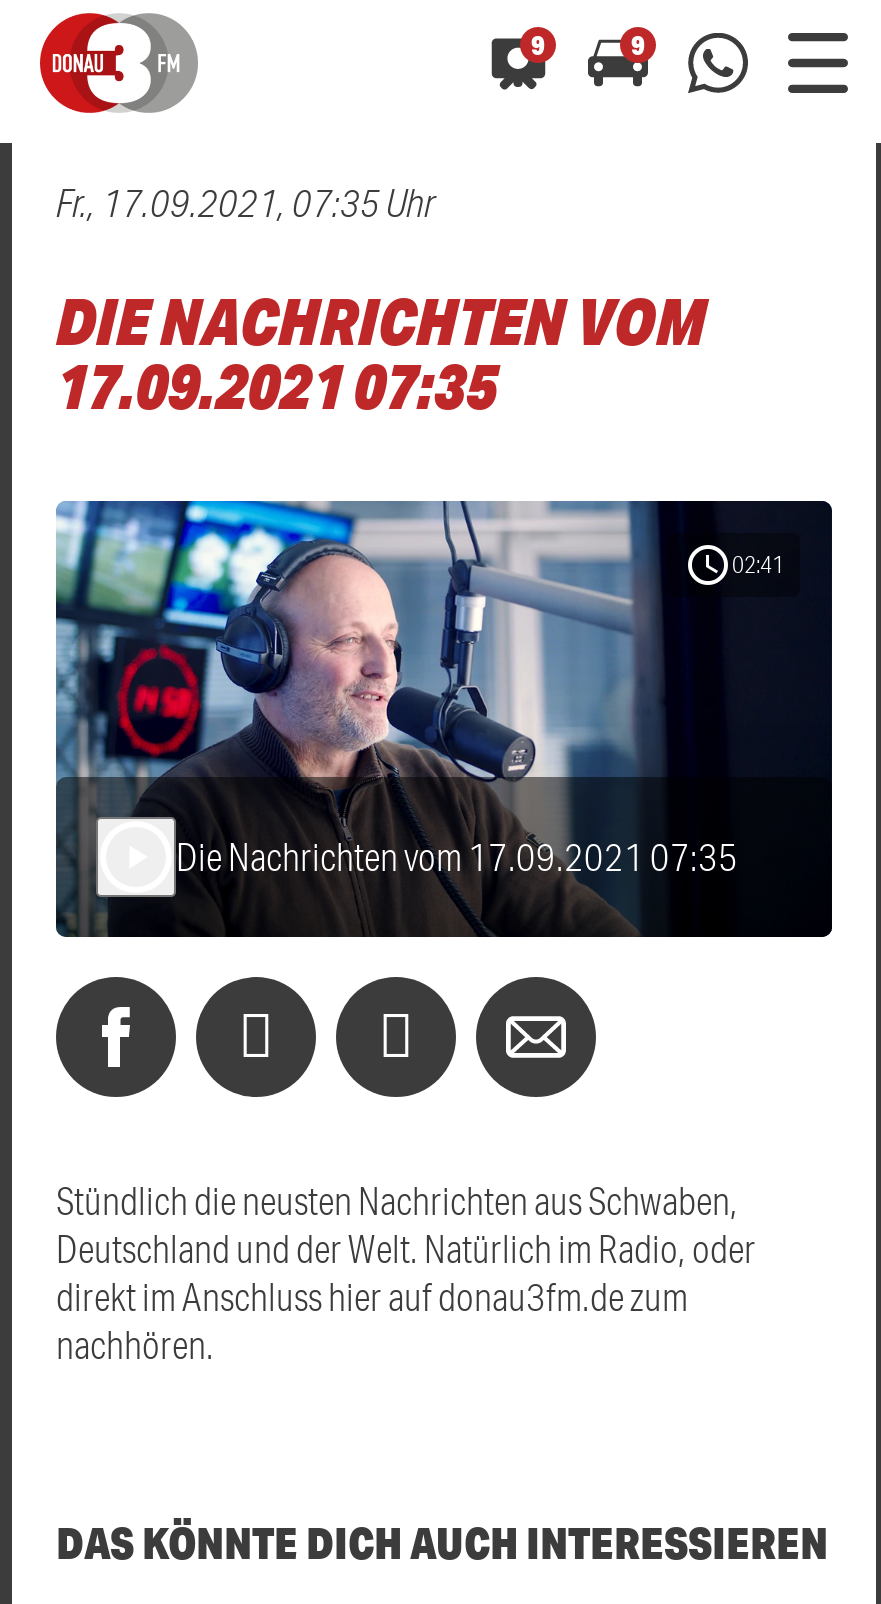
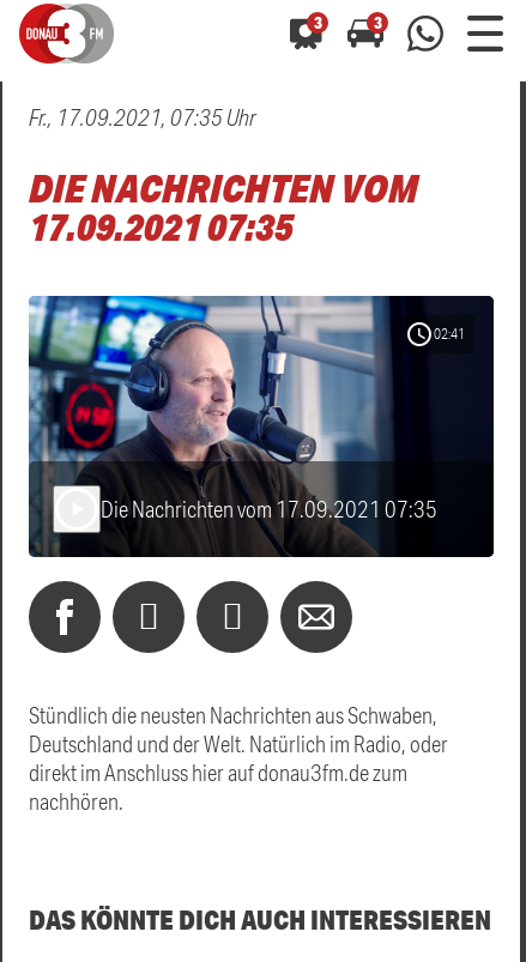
- 9
+ 3

- 9
+ 3
